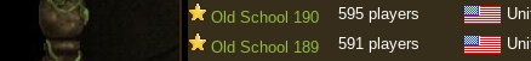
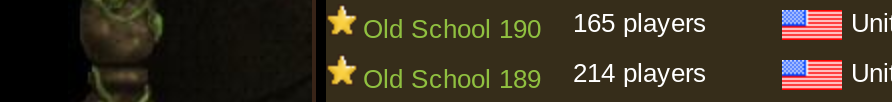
- Old School 190 595 players
+ Old School 190 165 players

- Old School 189 591 players
+ Old School 189 214 players
